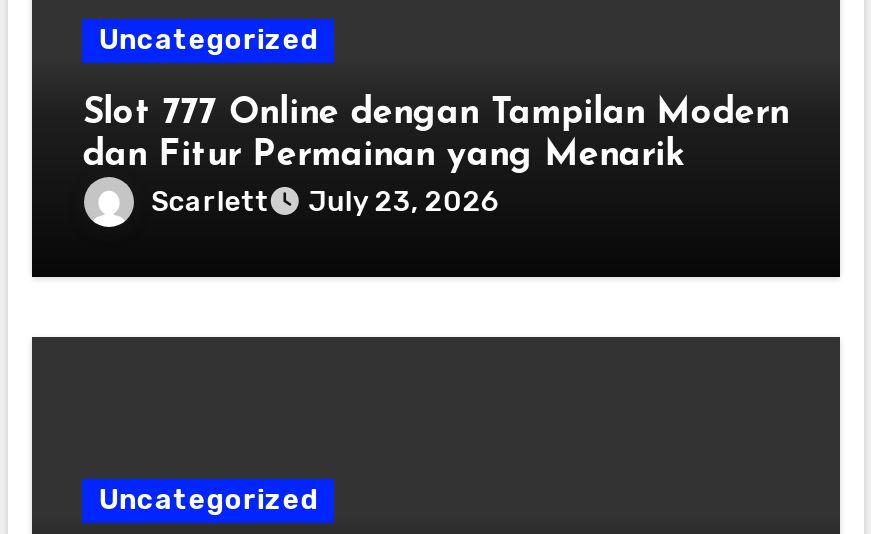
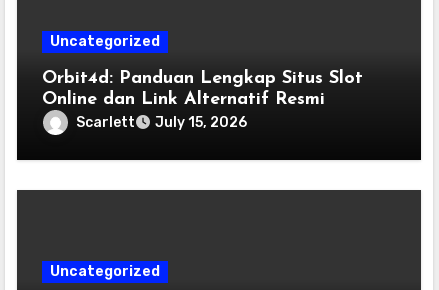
- Slot 777 Online dengan Tampilan Modern
- dan Fitur Permainan yang Menarik
+ Orbit4d: Panduan Lengkap Situs Slot
+ Online dan Link Alternatif Resmi

- Scarlett July 23, 2026
+ Scarlett July 15, 2026
